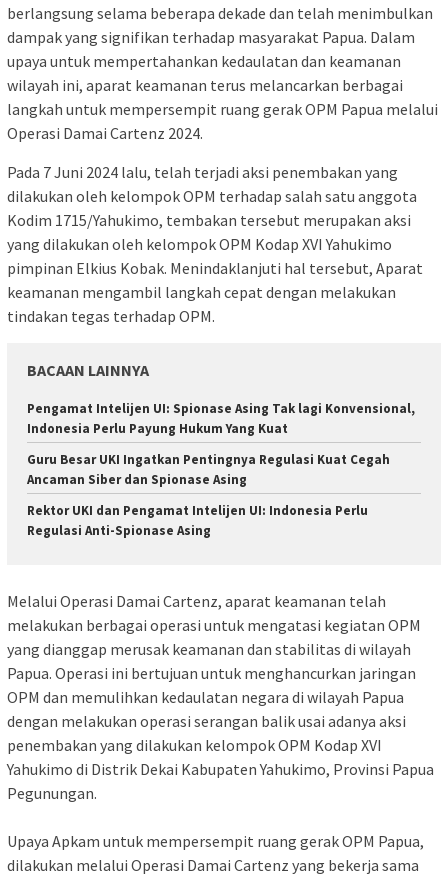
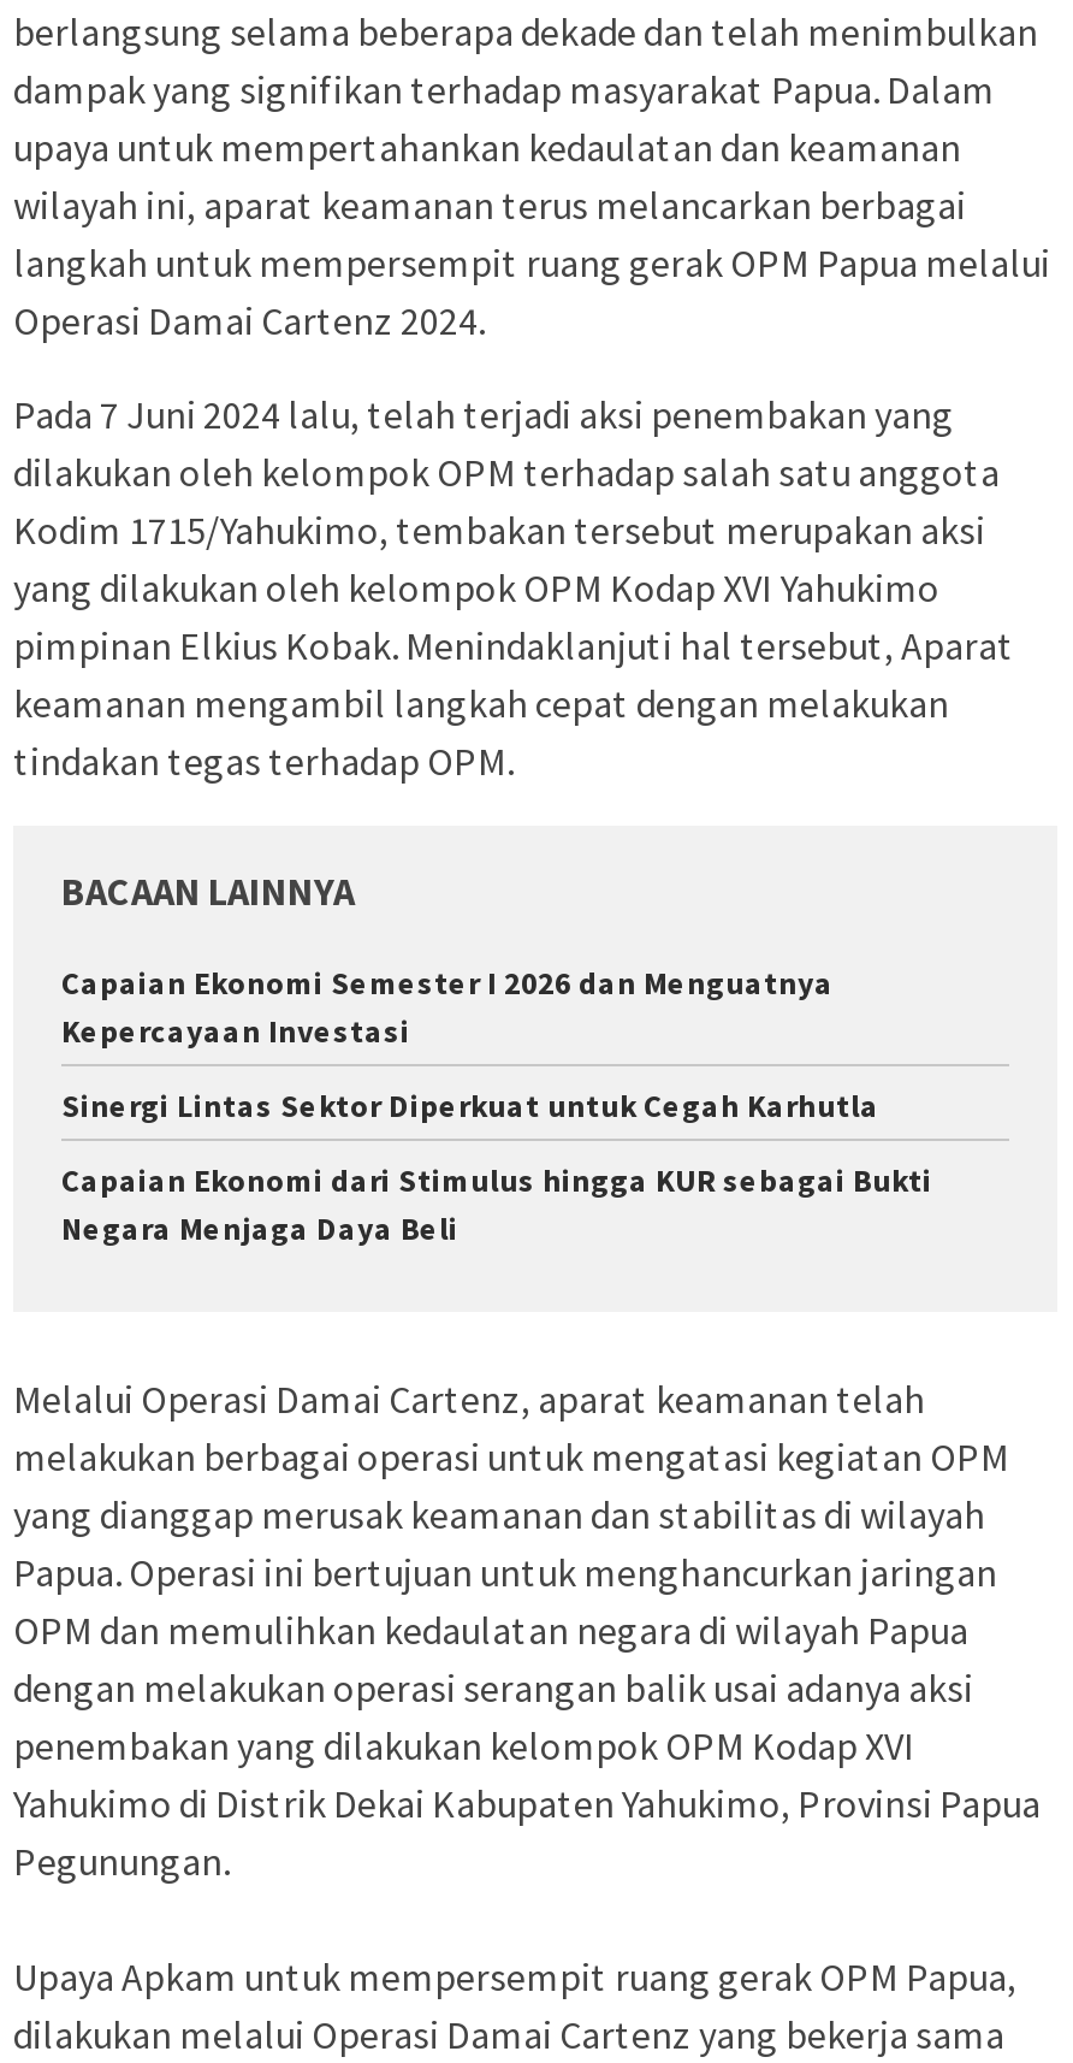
- Pengamat Intelijen UI: Spionase Asing Tak lagi Konvensional,
- Indonesia Perlu Payung Hukum Yang Kuat
+ Capaian Ekonomi Semester I 2026 dan Menguatnya
+ Kepercayaan Investasi

- Guru Besar UKI Ingatkan Pentingnya Regulasi Kuat Cegah
- Ancaman Siber dan Spionase Asing
+ Sinergi Lintas Sektor Diperkuat untuk Cegah Karhutla

- Rektor UKI dan Pengamat Intelijen UI: Indonesia Perlu
- Regulasi Anti-Spionase Asing
+ Capaian Ekonomi dari Stimulus hingga KUR sebagai Bukti
+ Negara Menjaga Daya Beli
